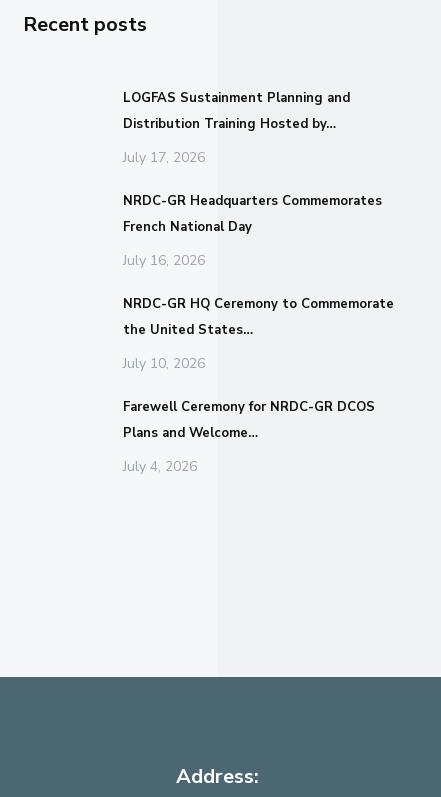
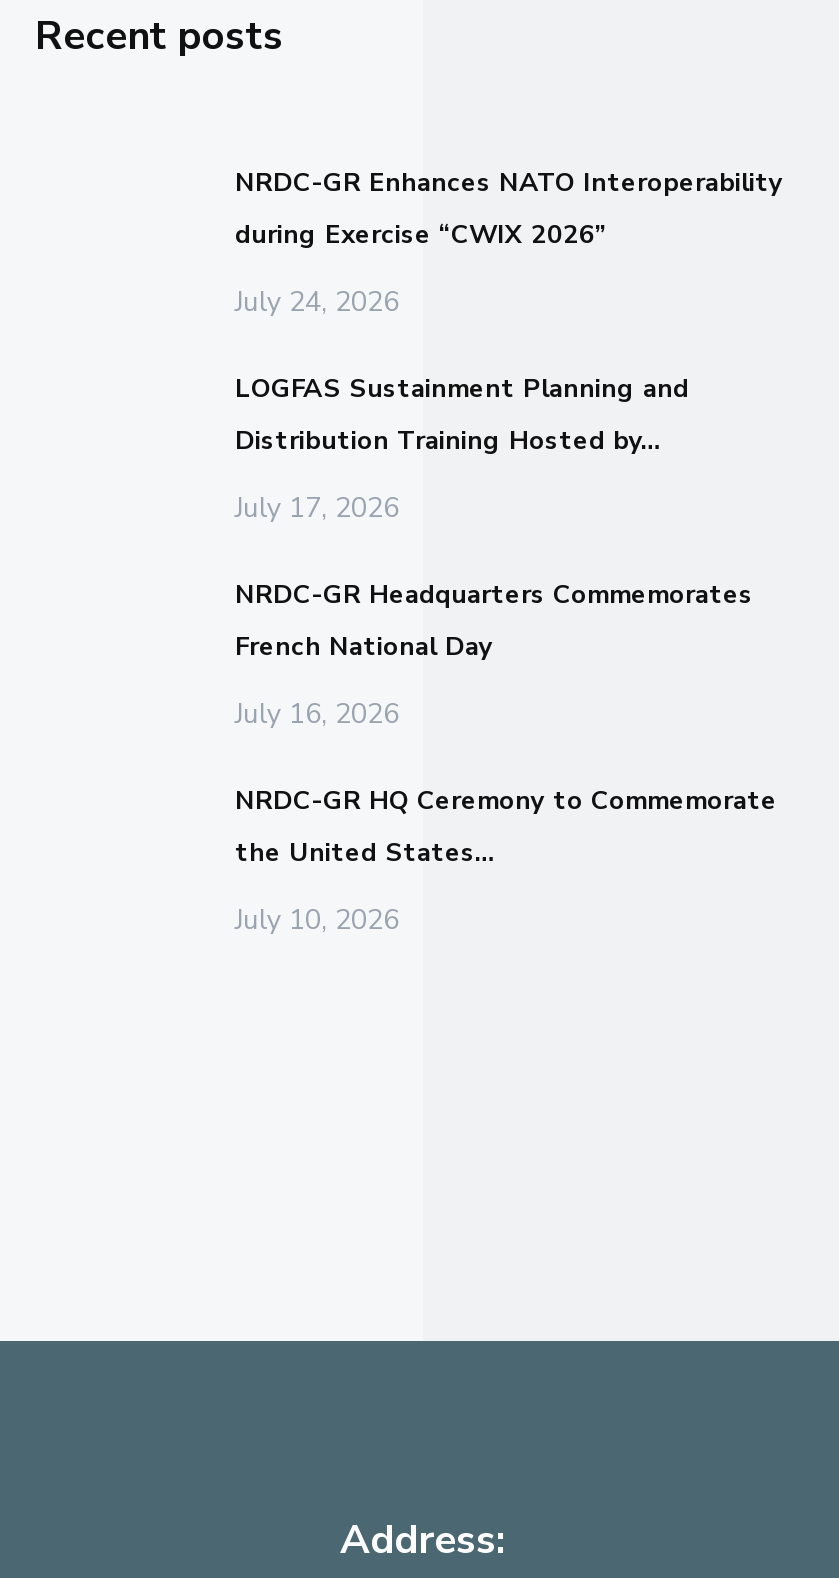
+ NRDC-GR Enhances NATO Interoperability
+ during Exercise “CWIX 2026”
+ July 24, 2026

moved down: LOGFAS Sustainment Planning and | Distribution Training Hosted by… | July 17, 2026 | ... | the United States… | July 10, 2026

- Farewell Ceremony for NRDC-GR DCOS
- Plans and Welcome…
- July 4, 2026
